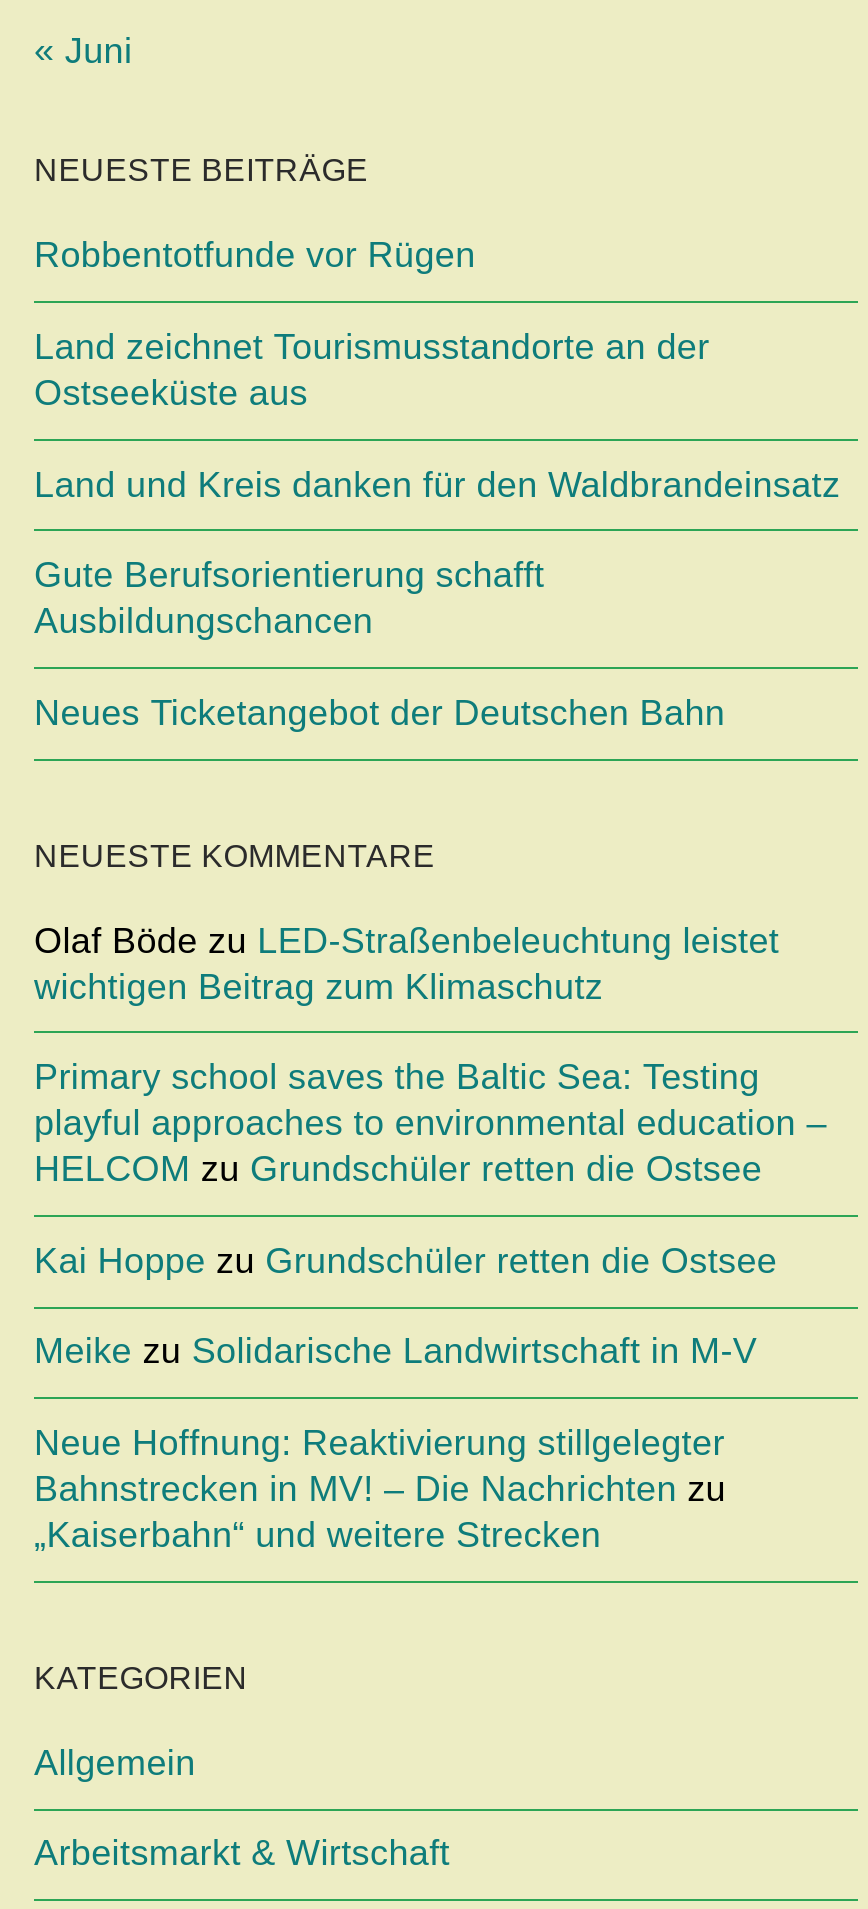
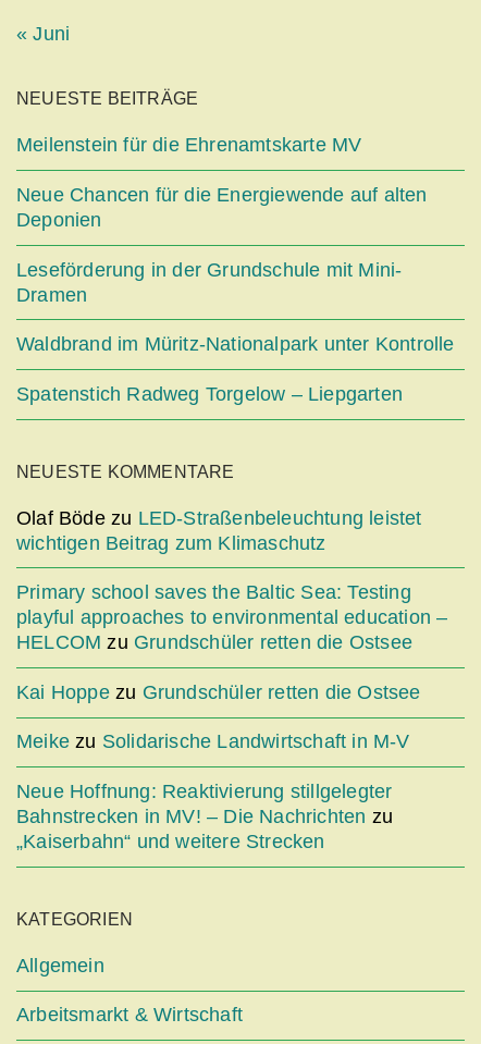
- Robbentotfunde vor Rügen
+ Meilenstein für die Ehrenamtskarte MV

- Land zeichnet Tourismusstandorte an der
- Ostseeküste aus
+ Neue Chancen für die Energiewende auf alten
+ Deponien

- Land und Kreis danken für den Waldbrandeinsatz
+ Leseförderung in der Grundschule mit Mini-
+ Dramen

- Gute Berufsorientierung schafft
- Ausbildungschancen
+ Waldbrand im Müritz-Nationalpark unter Kontrolle

- Neues Ticketangebot der Deutschen Bahn
+ Spatenstich Radweg Torgelow – Liepgarten
